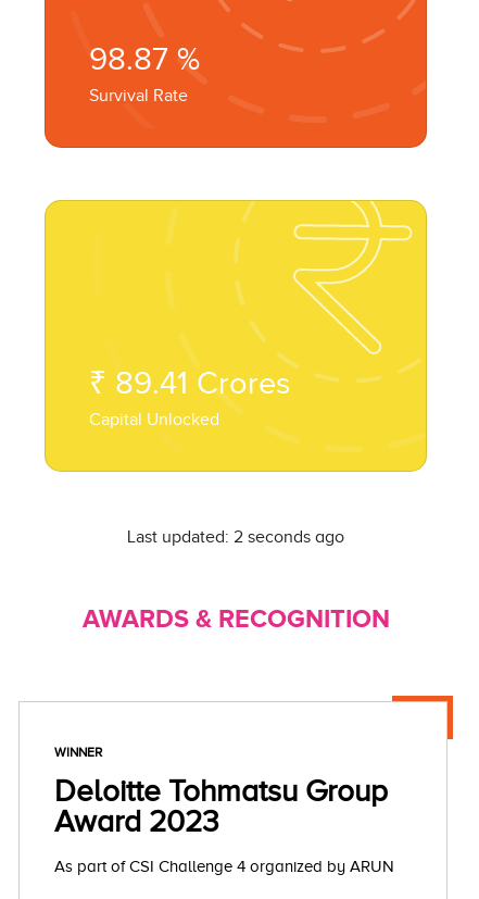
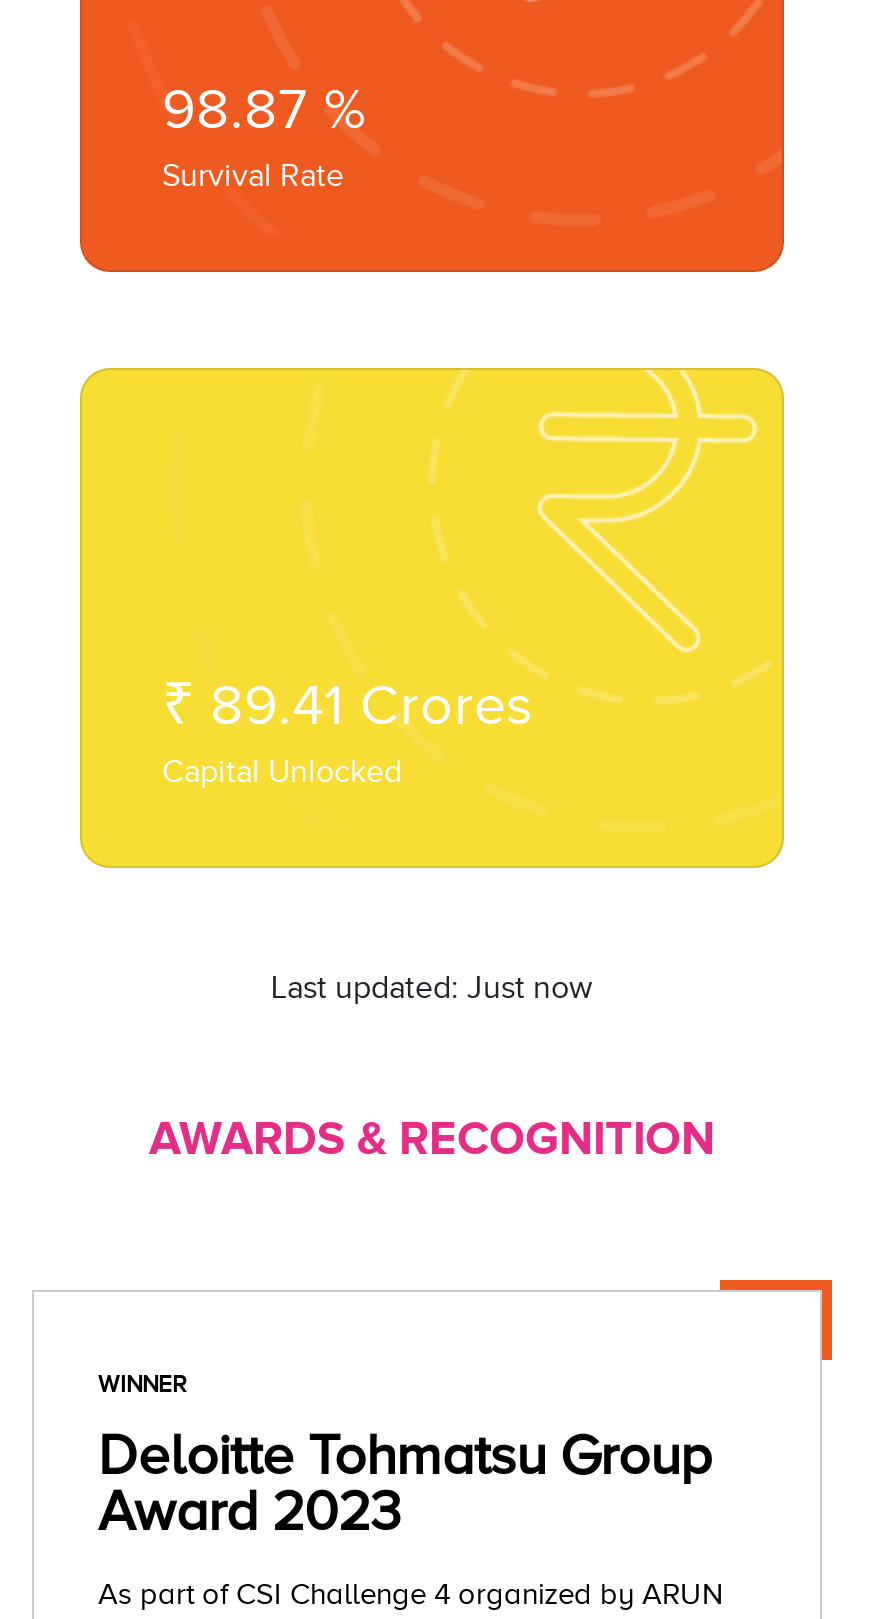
- Last updated: 2 seconds ago
+ Last updated: Just now
